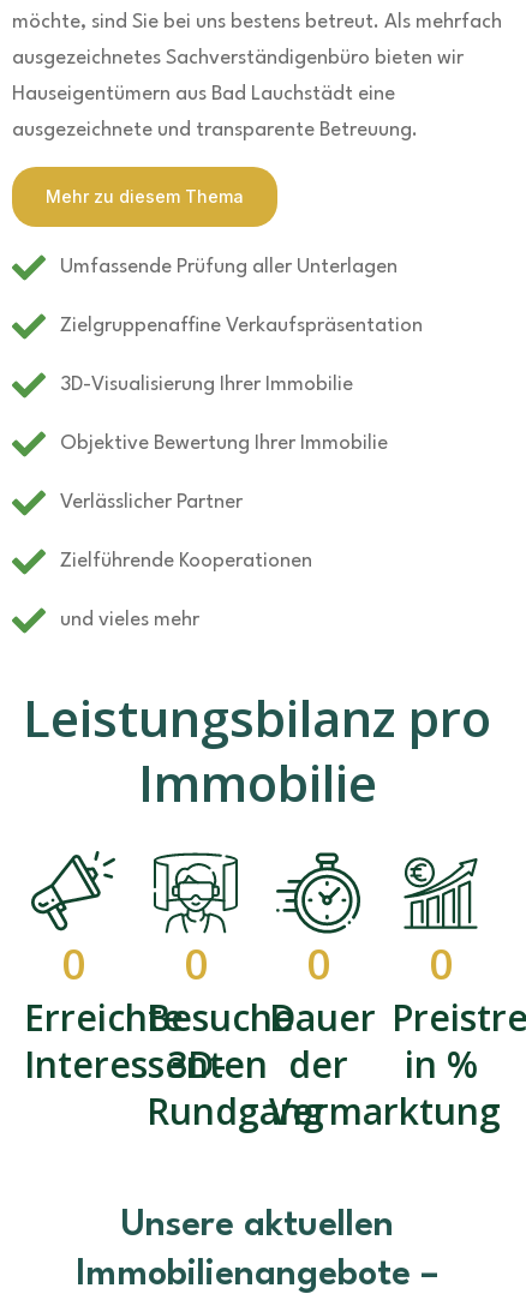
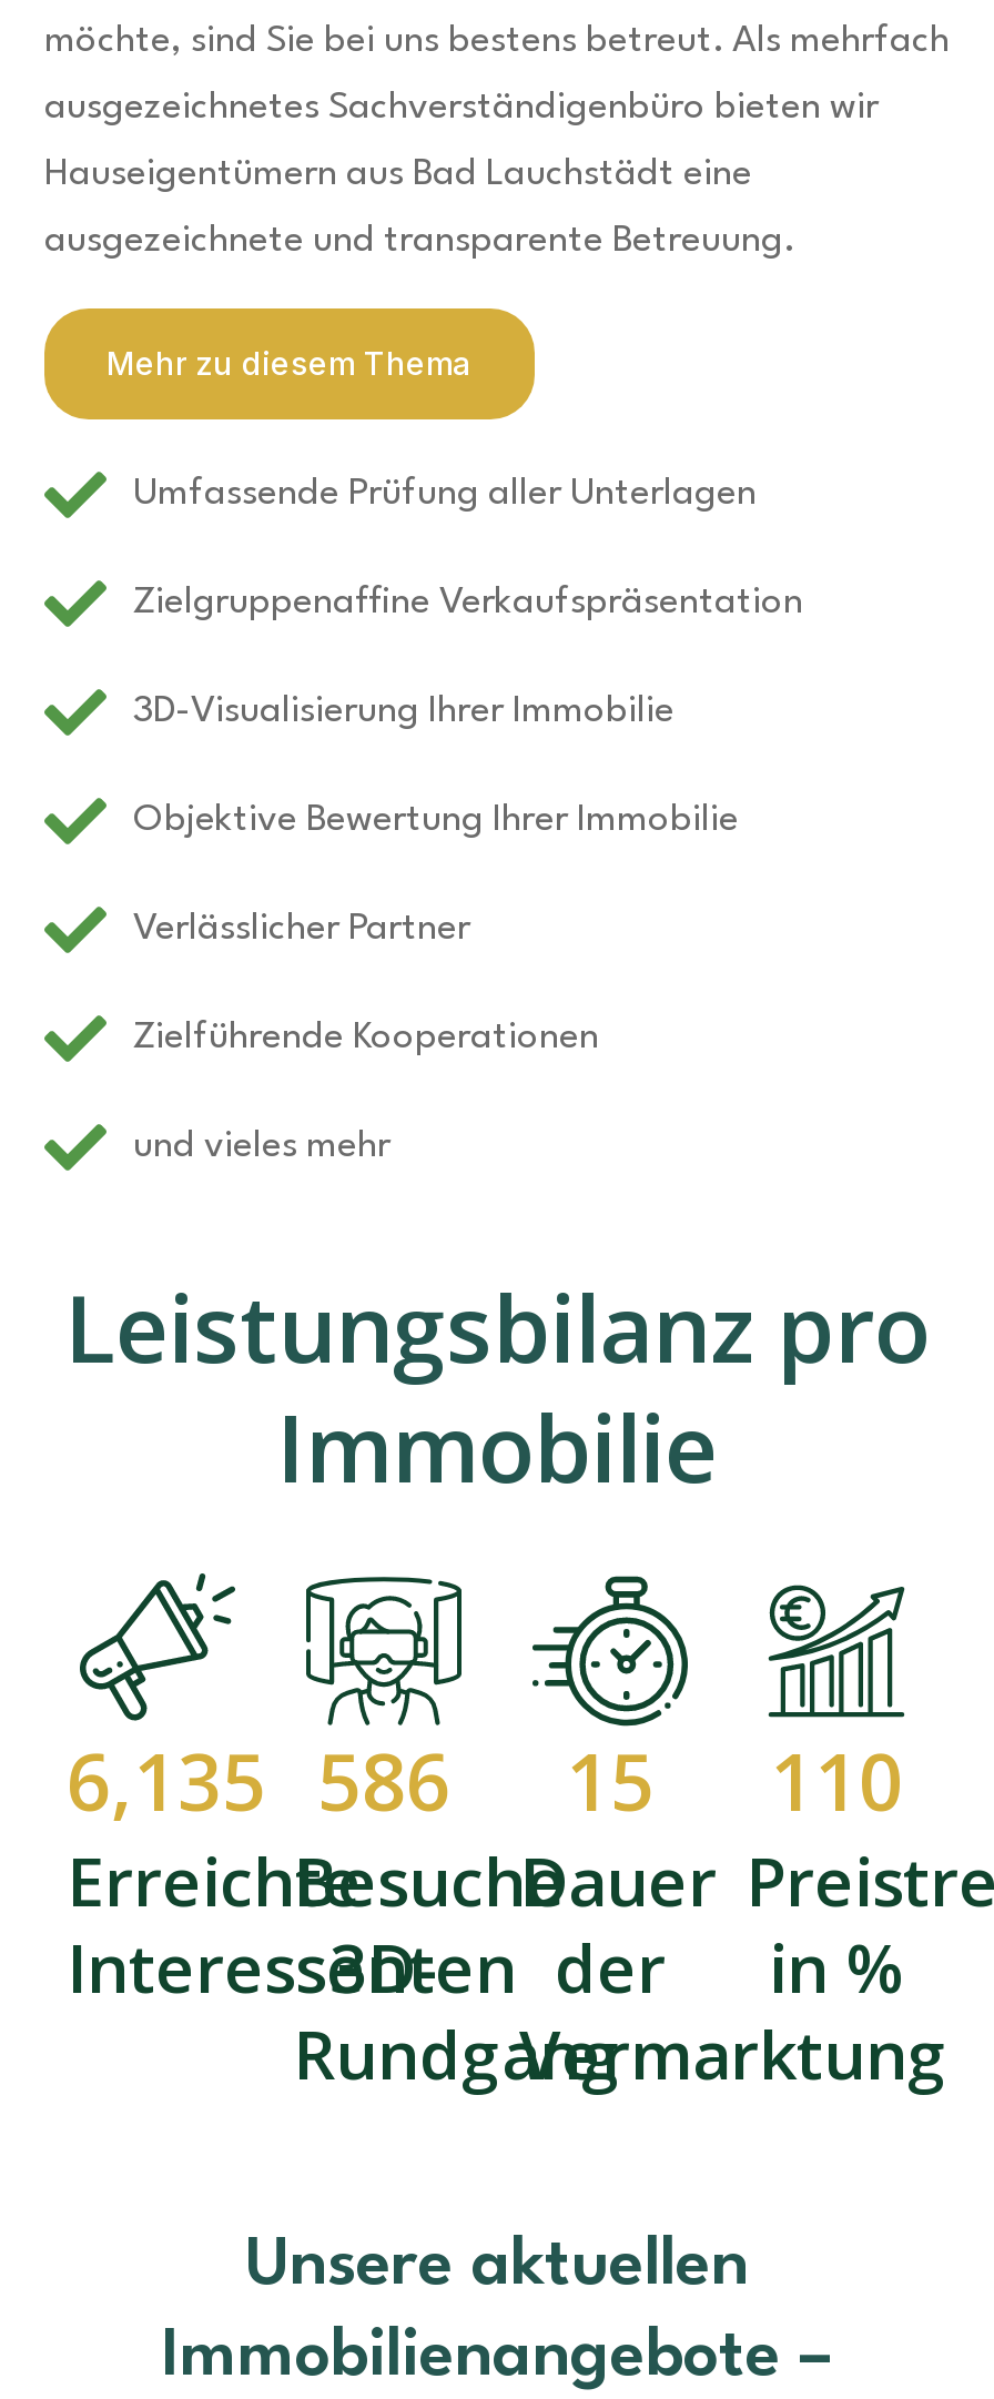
- 0
+ 6,135

- 0
+ 586

- 0
+ 15

- 0
+ 110
